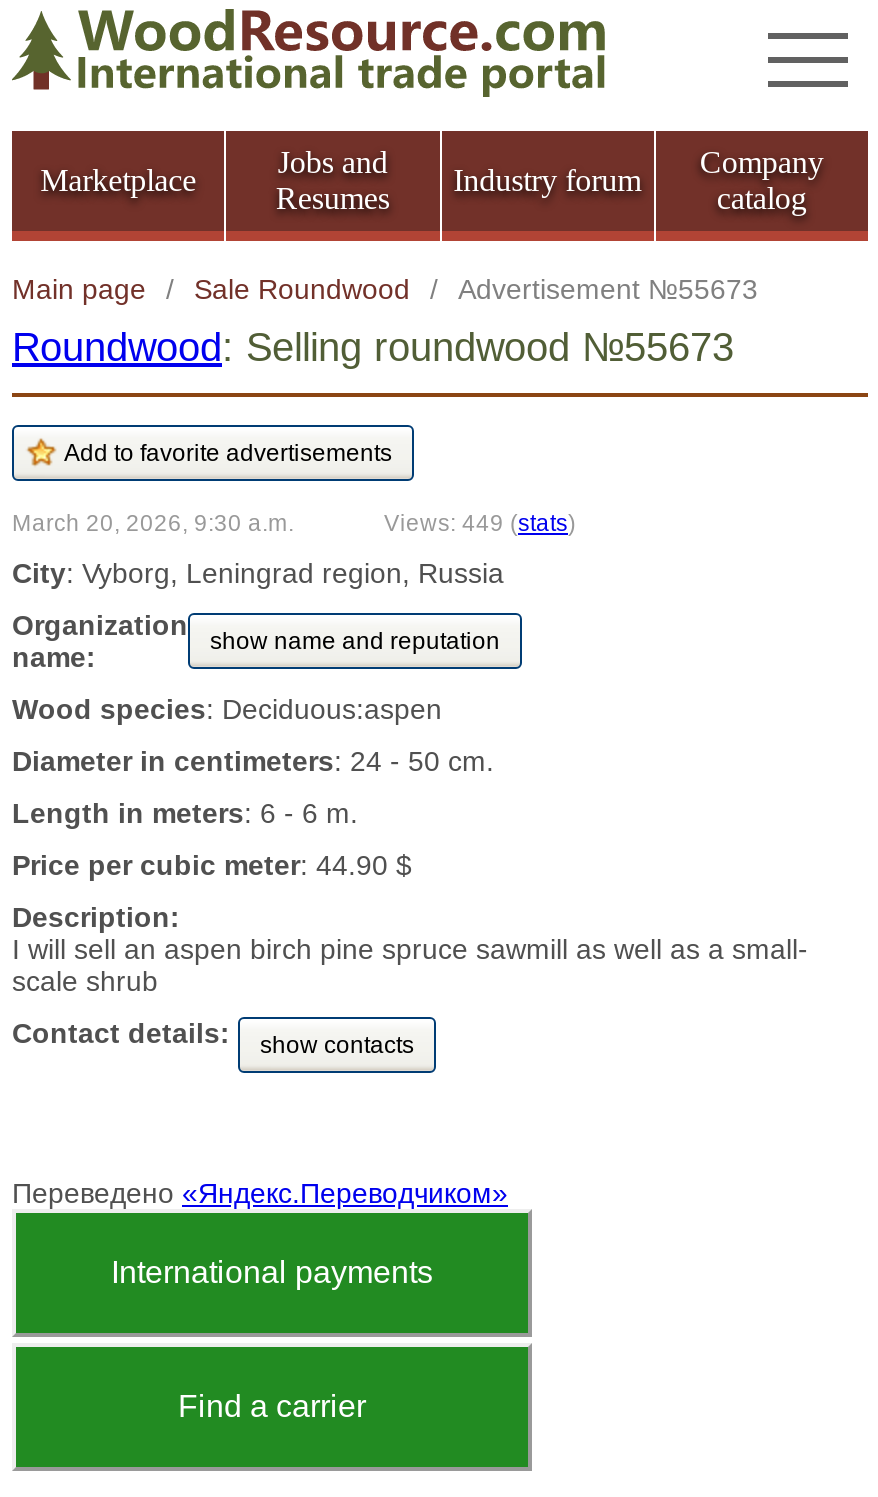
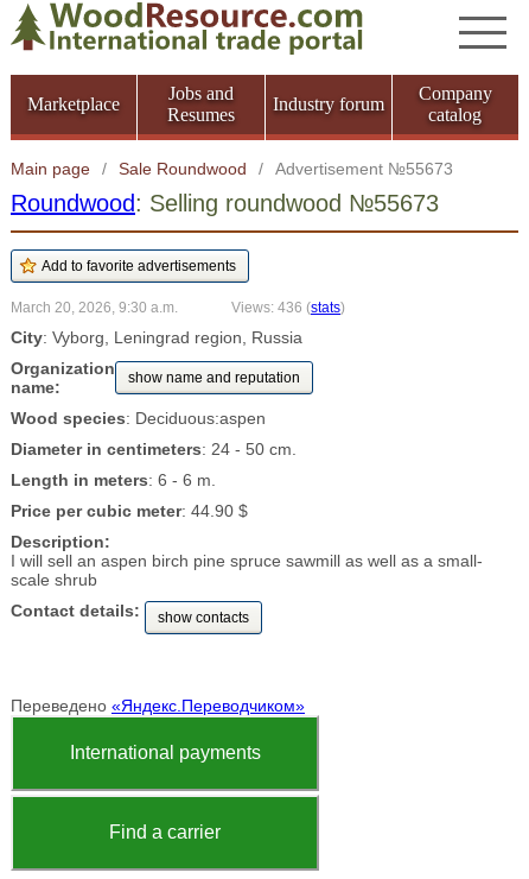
- Views: 449 (stats)
+ Views: 436 (stats)
